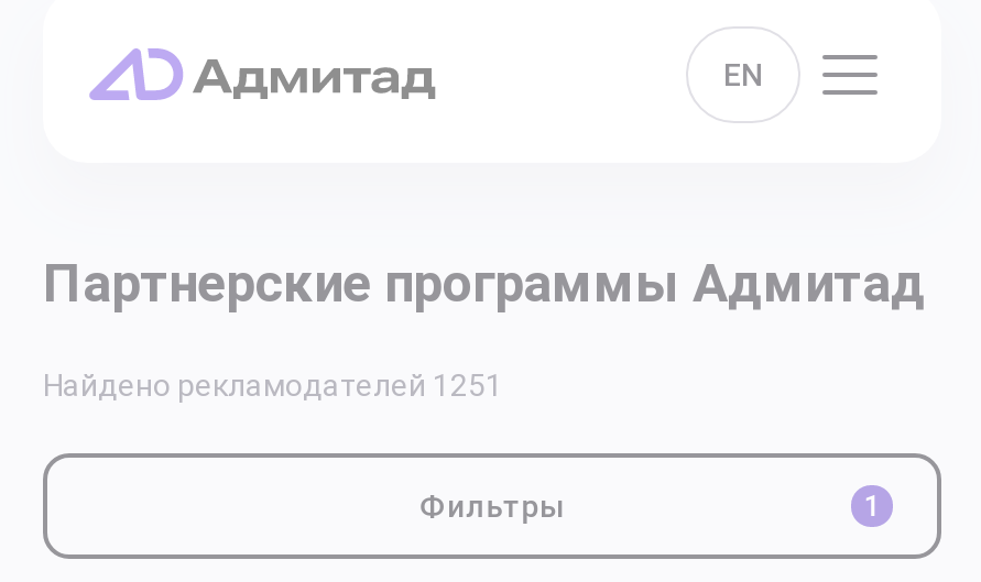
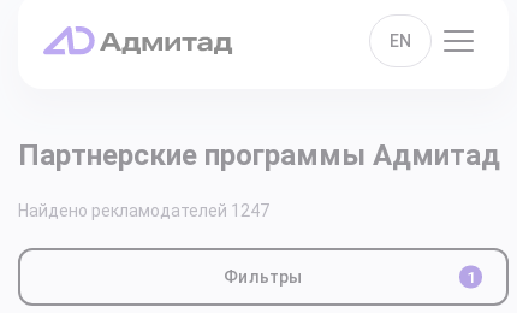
- Найдено рекламодателей 1251
+ Найдено рекламодателей 1247
